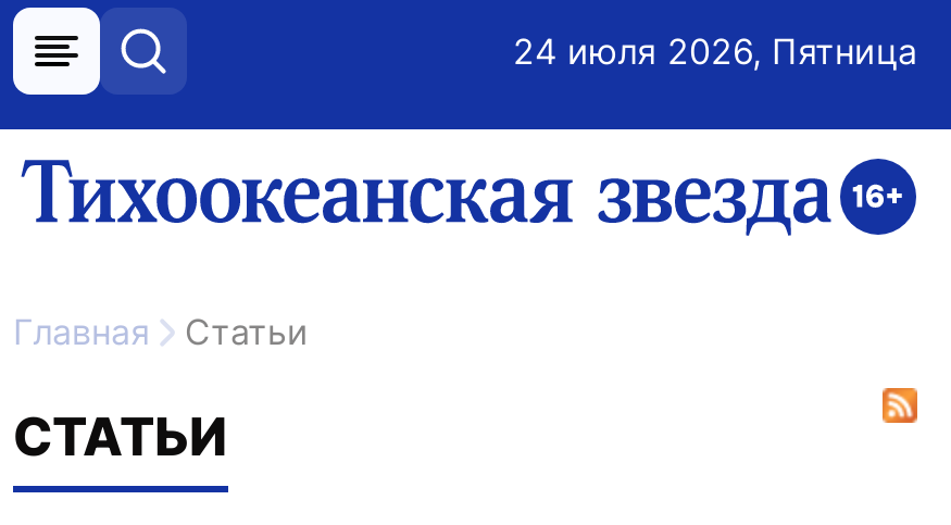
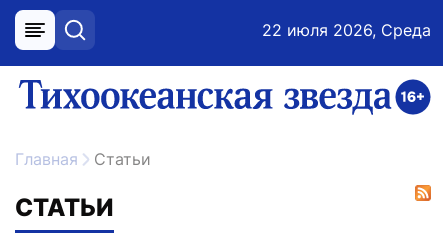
- 24 июля 2026, Пятница
+ 22 июля 2026, Среда
